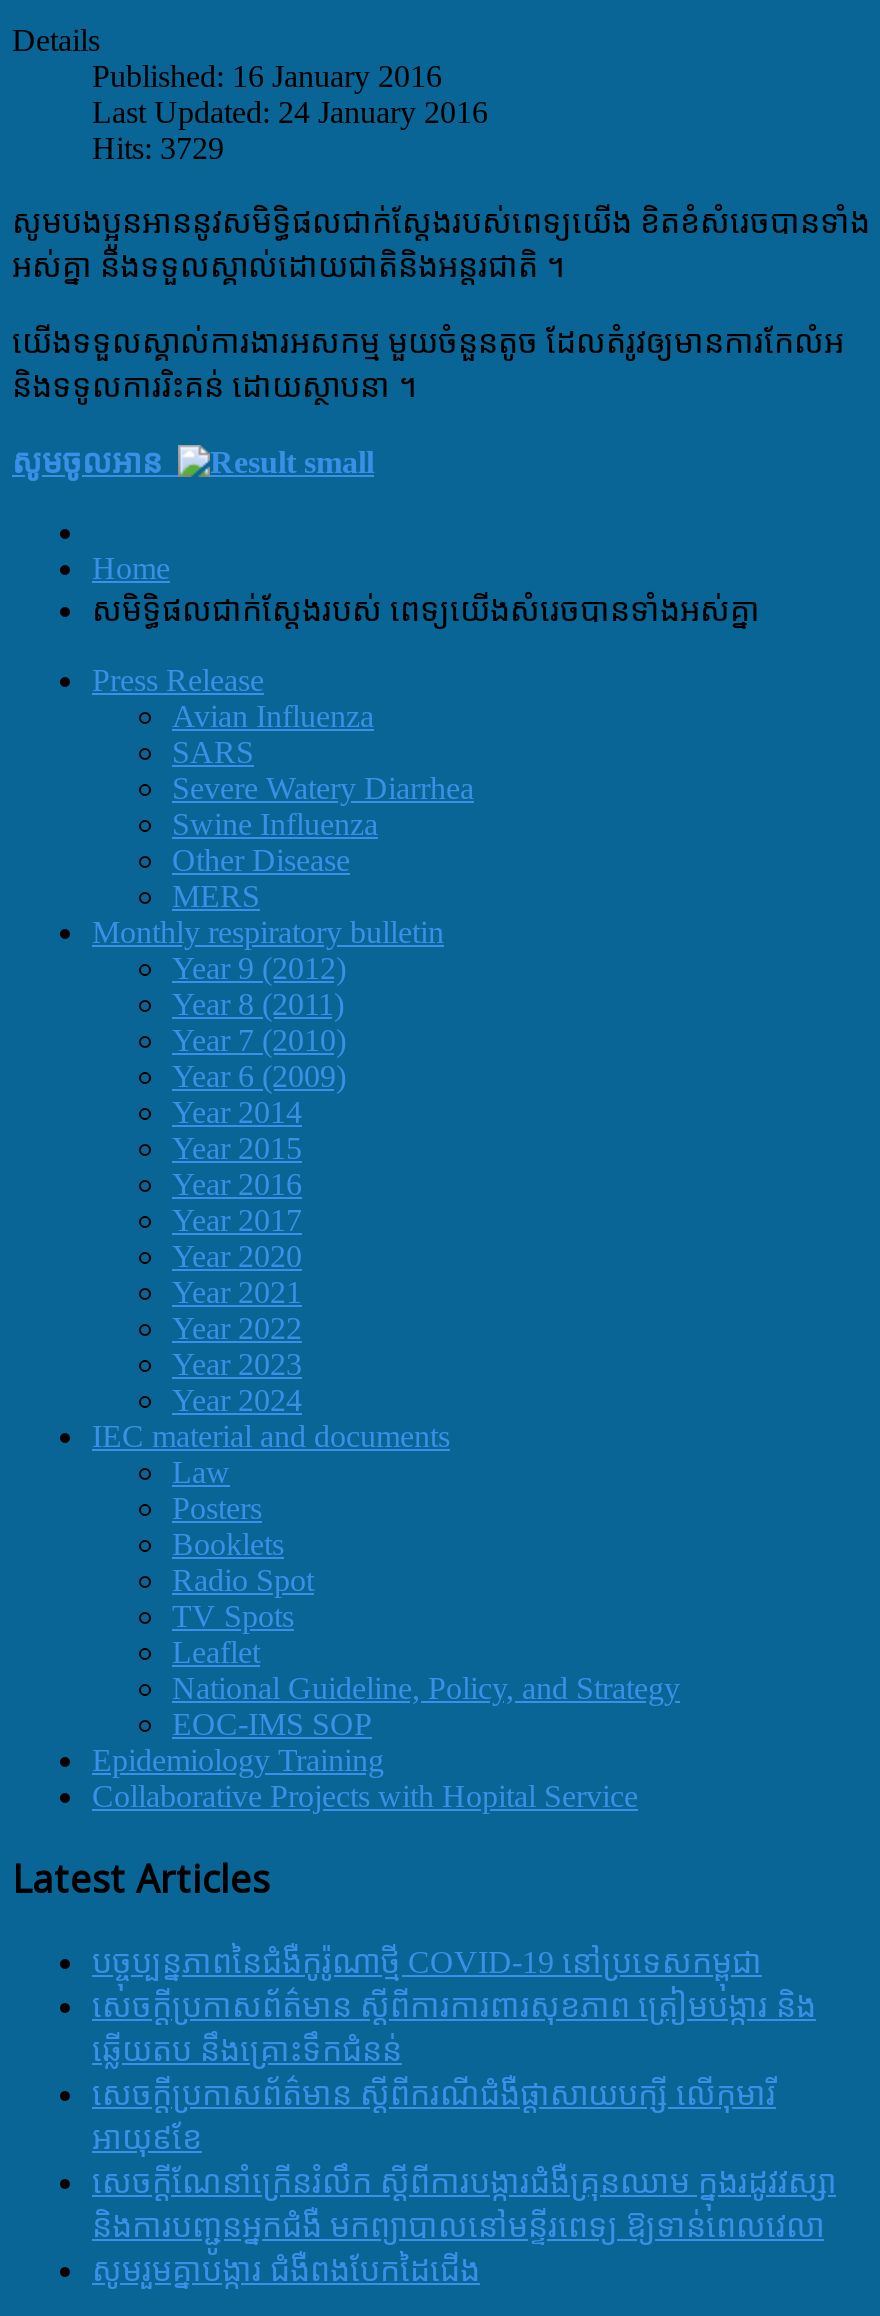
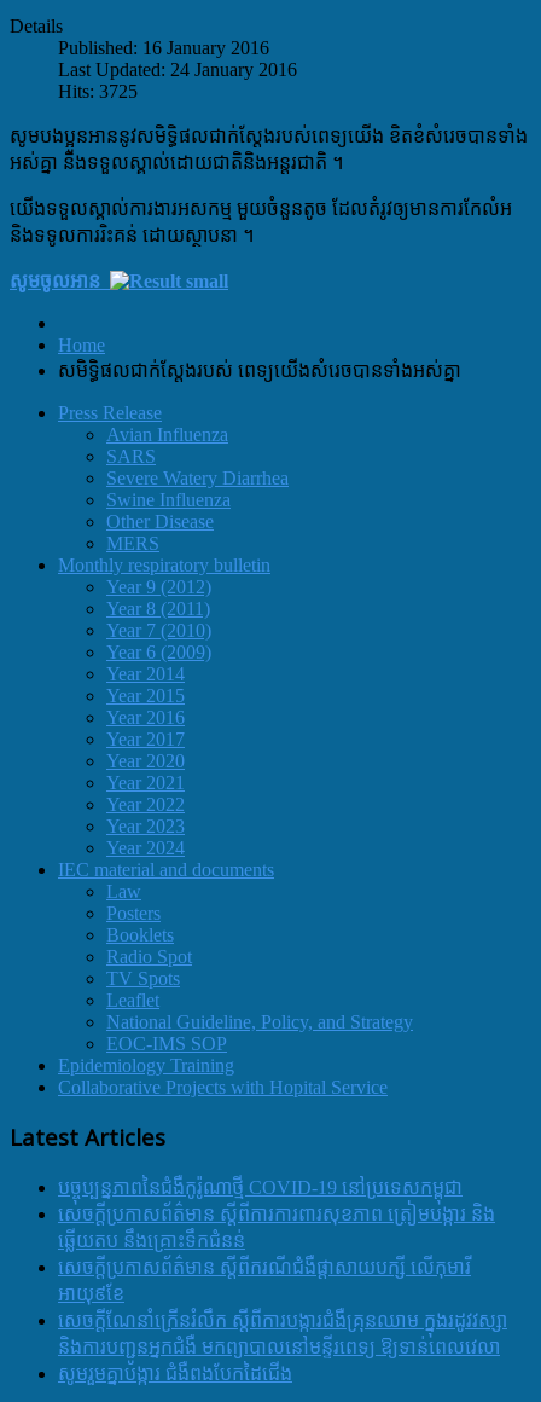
- Hits: 3729
+ Hits: 3725
